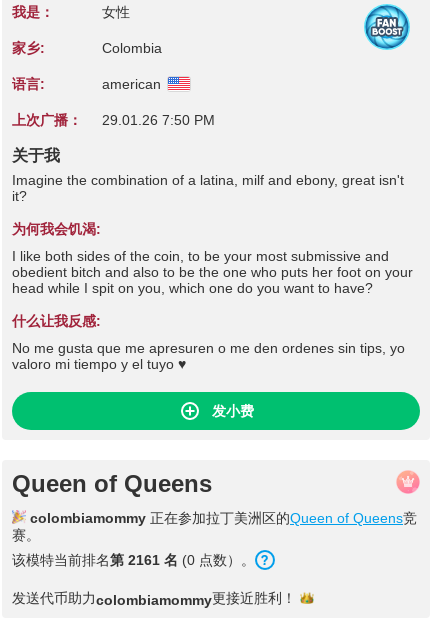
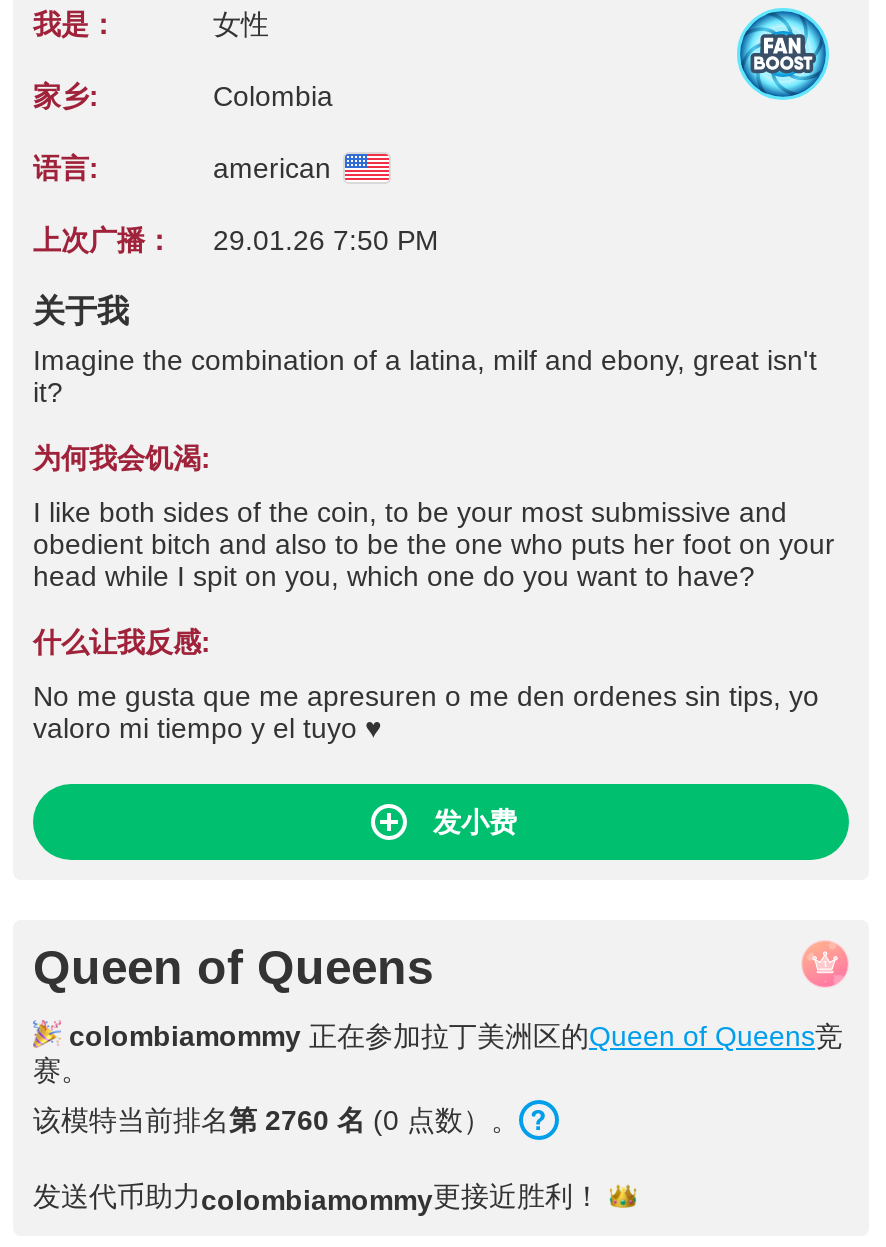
- 该模特当前排名第2161名(0 点数）。
+ 该模特当前排名第2760名(0 点数）。
